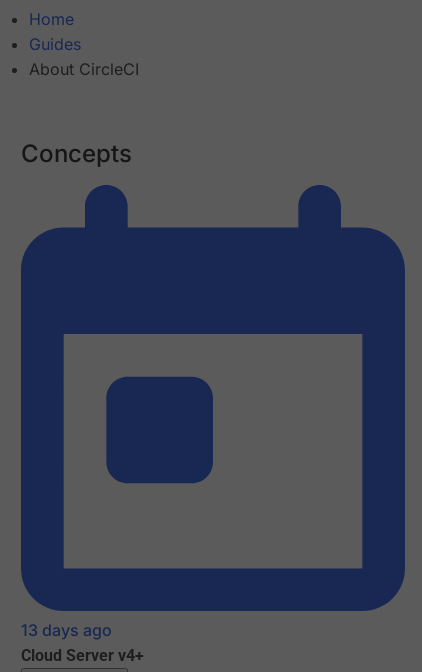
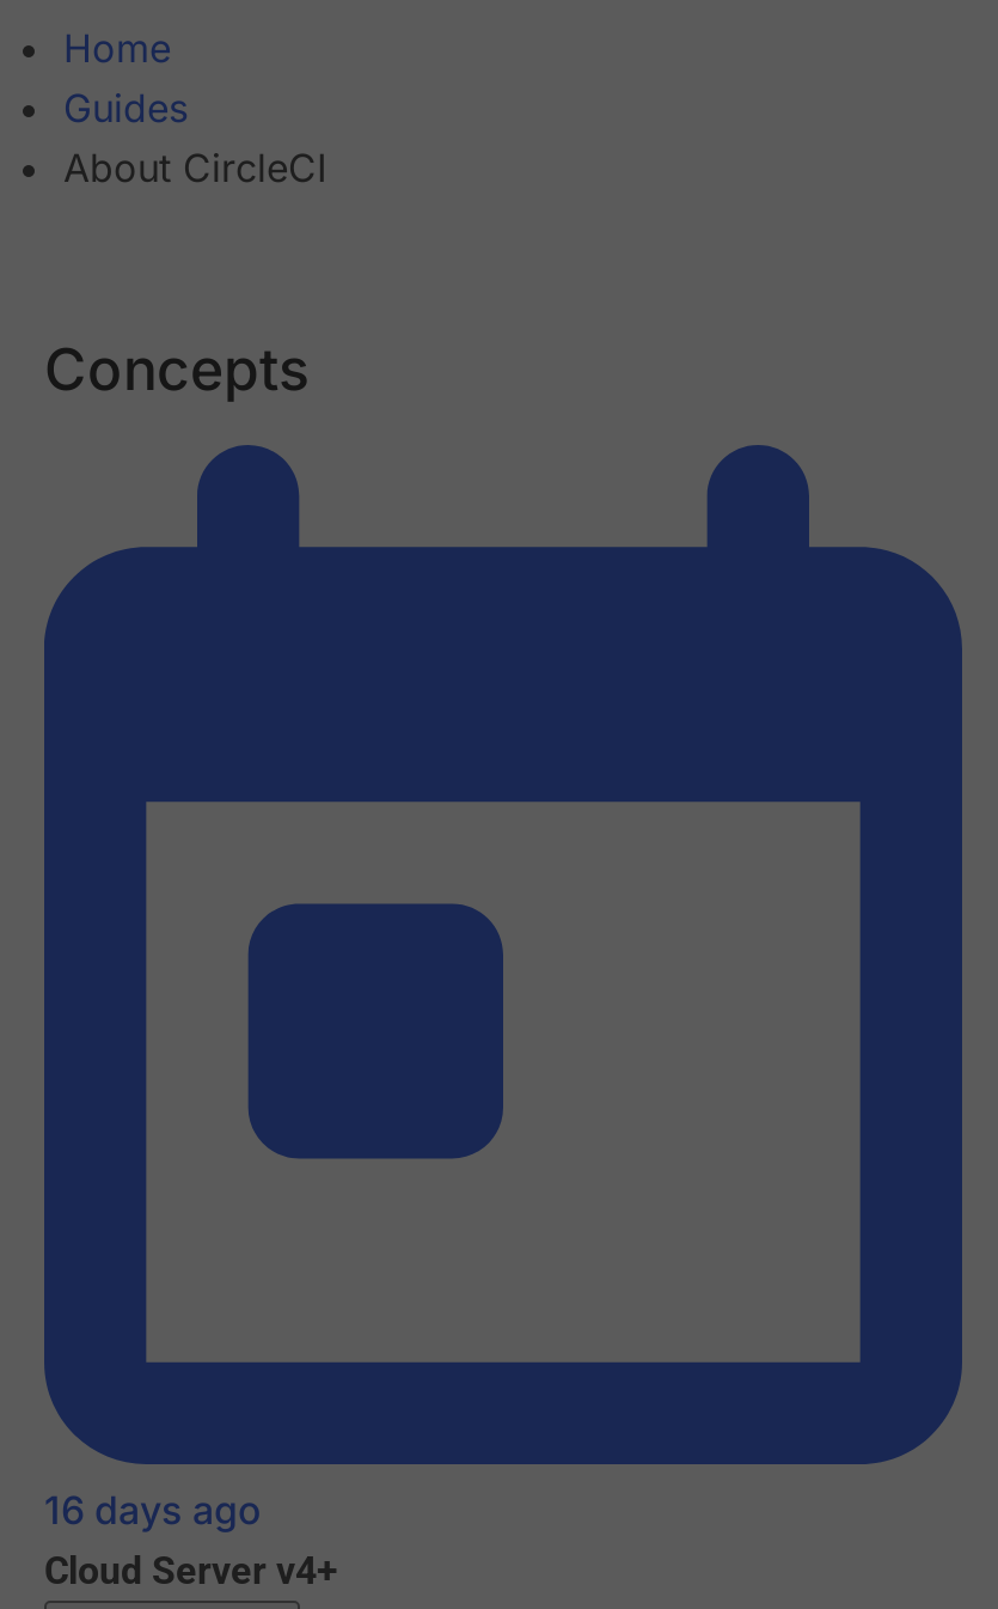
- 13 days ago
+ 16 days ago
